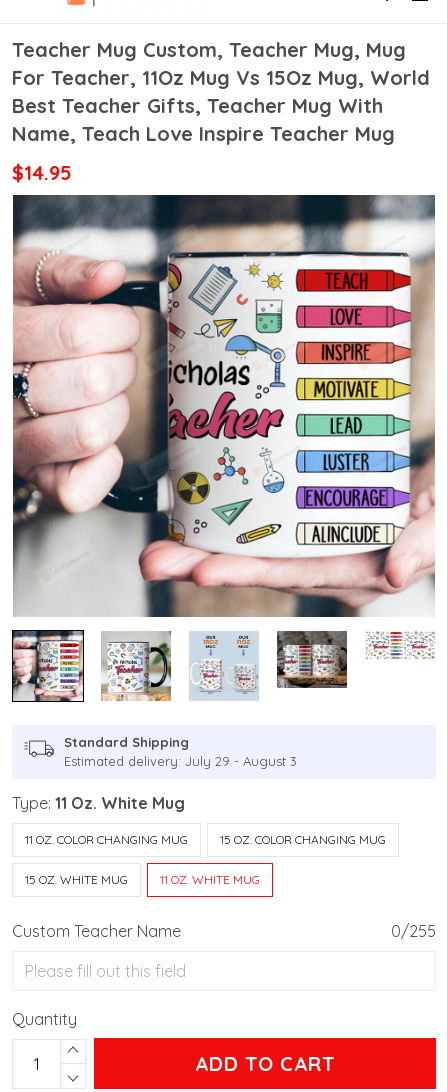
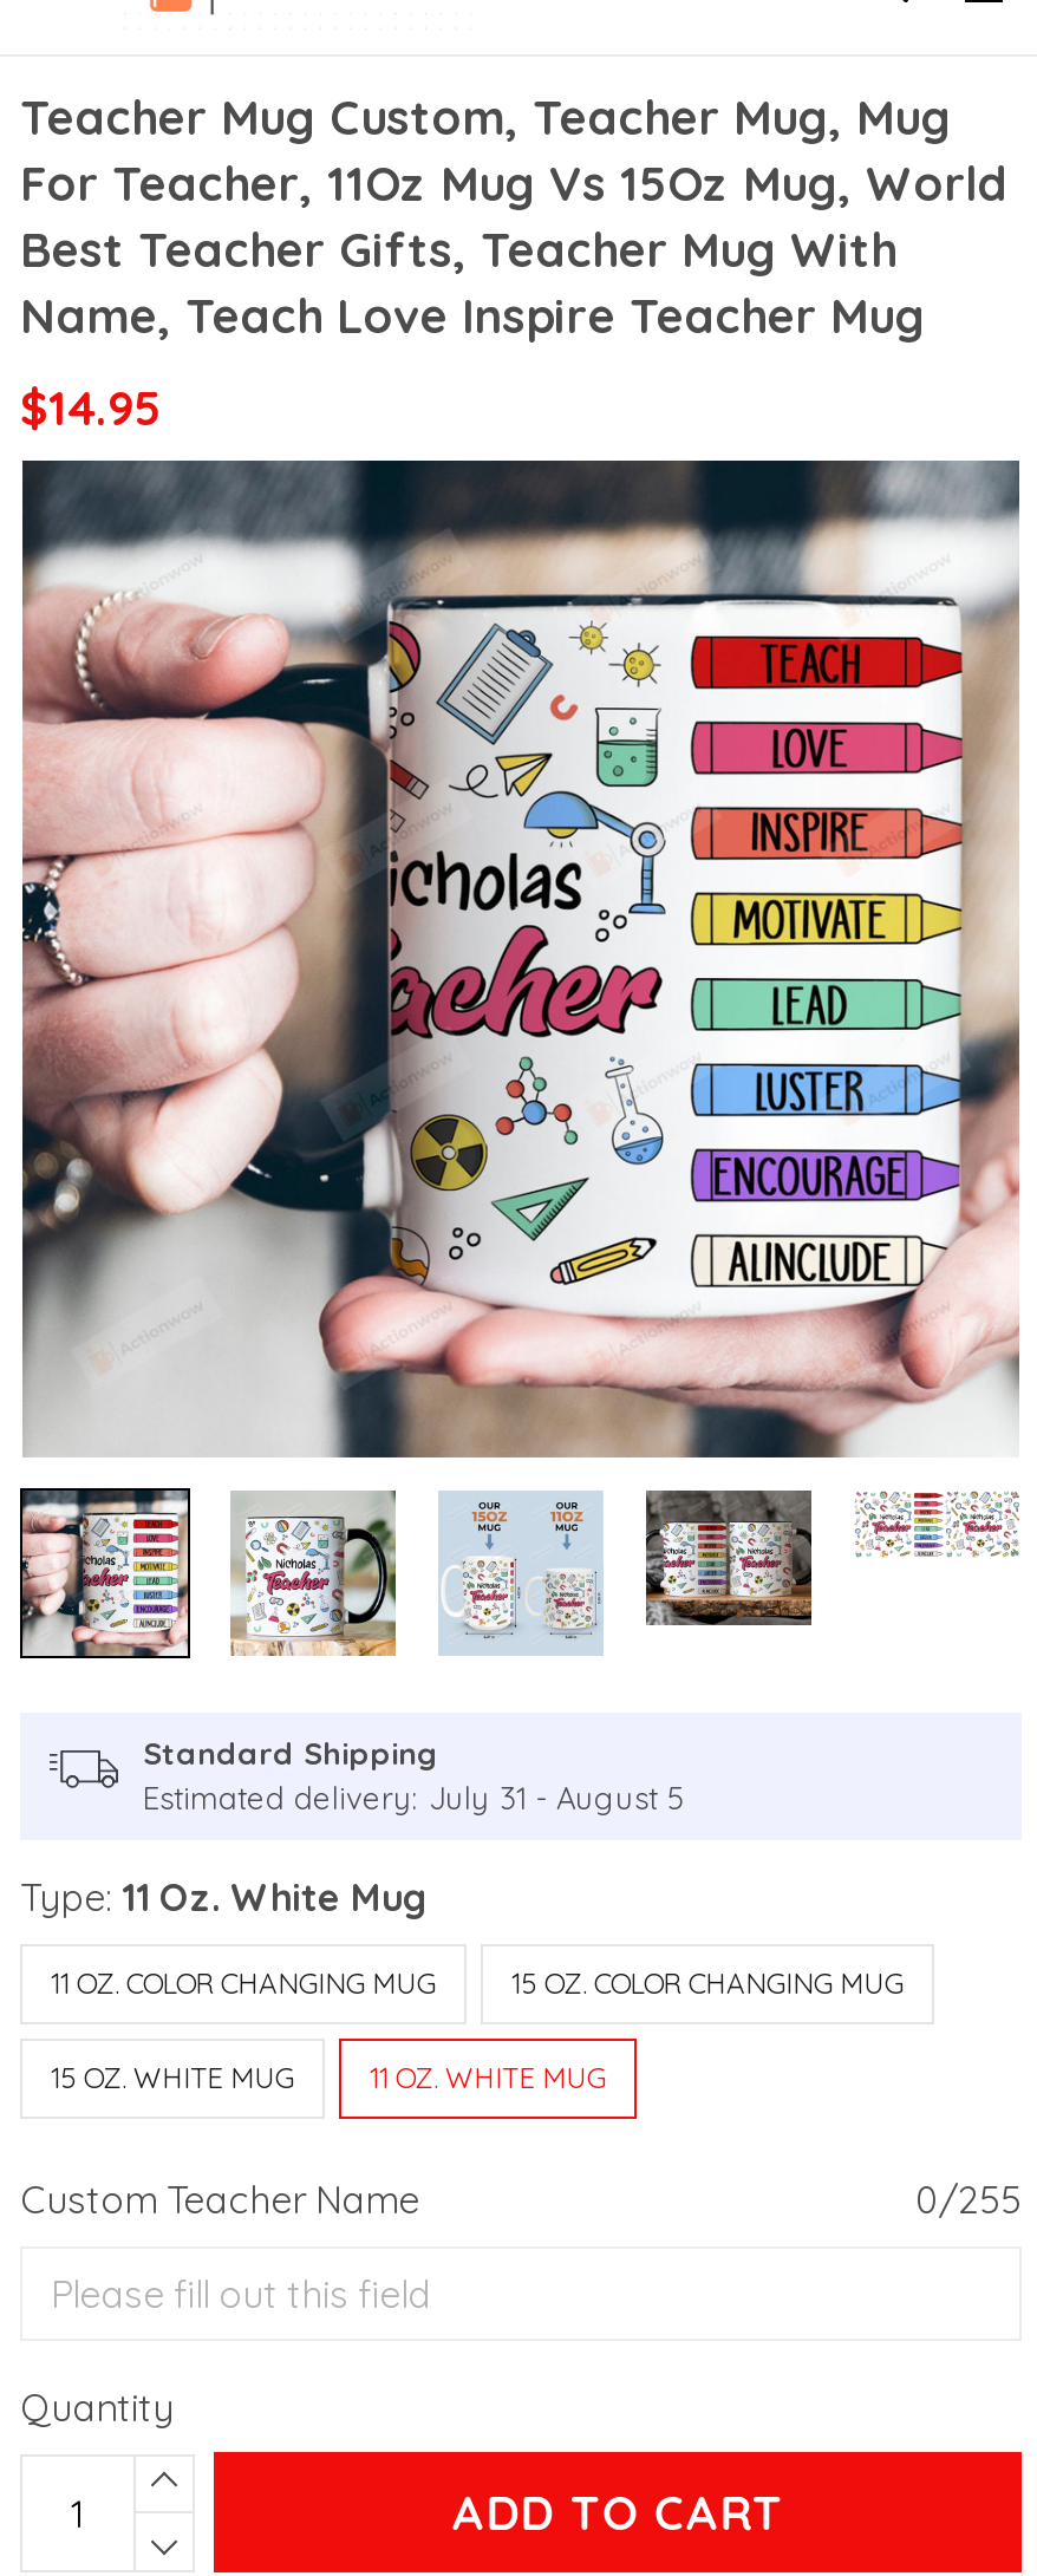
- Estimated delivery: July 29 - August 3
+ Estimated delivery: July 31 - August 5
